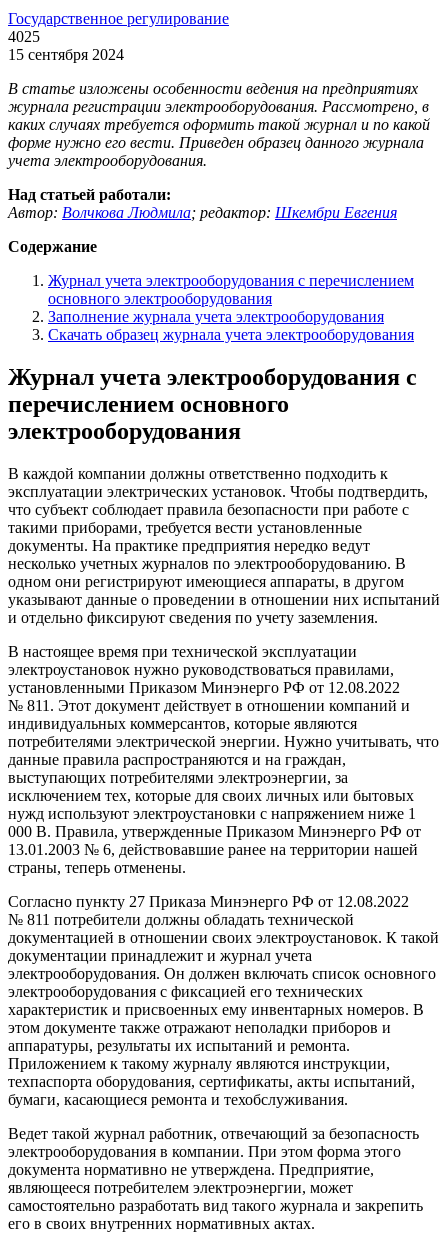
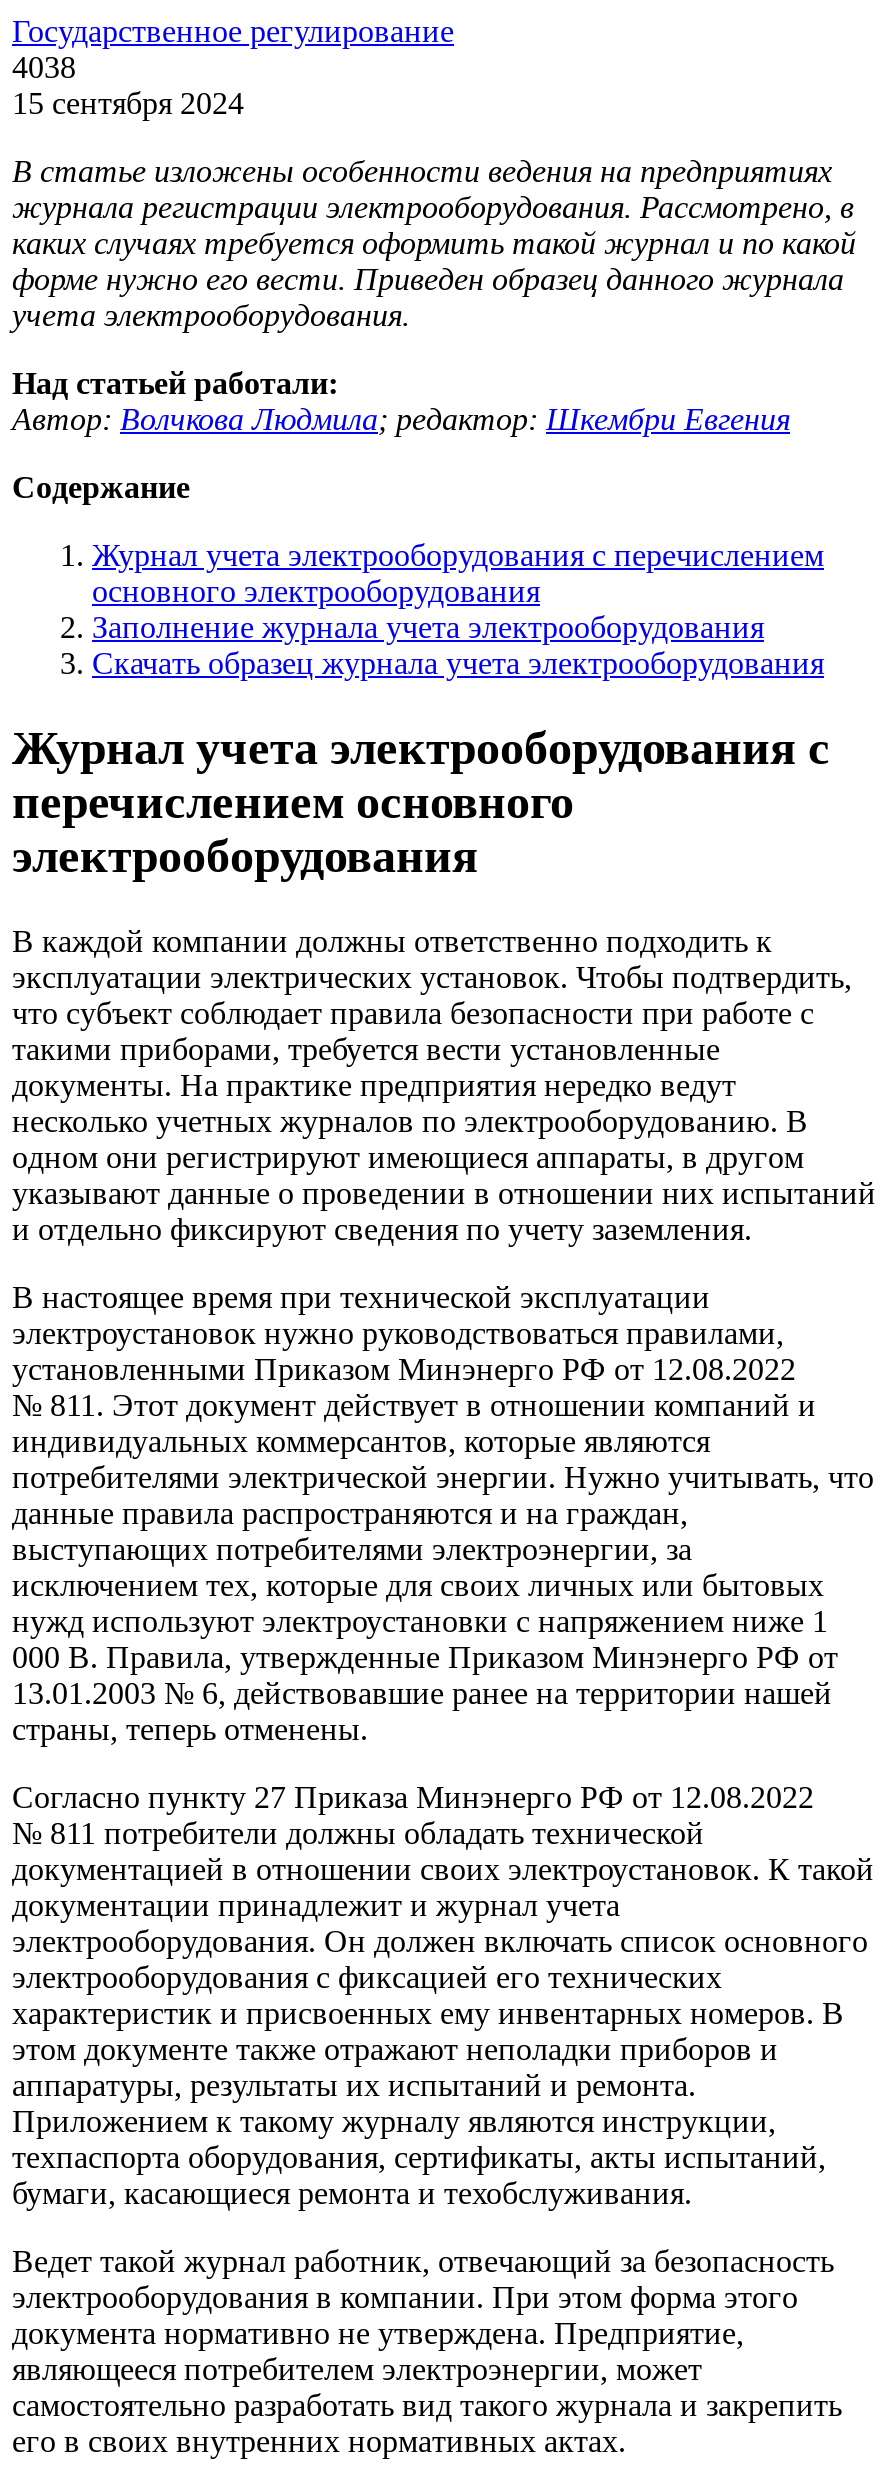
- 4025
+ 4038
